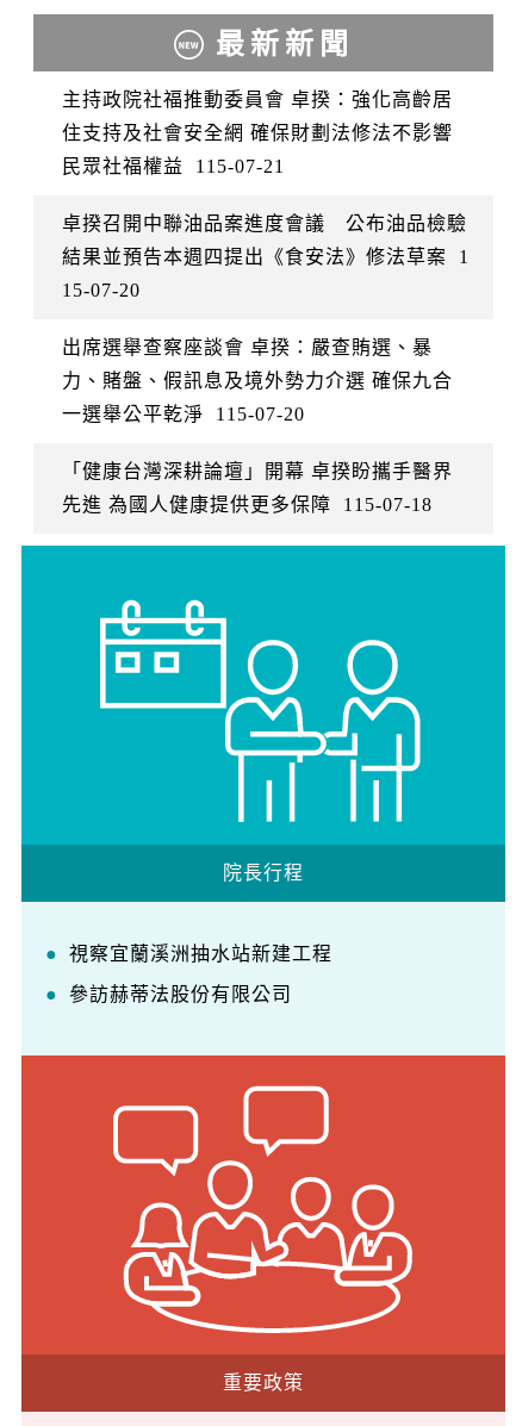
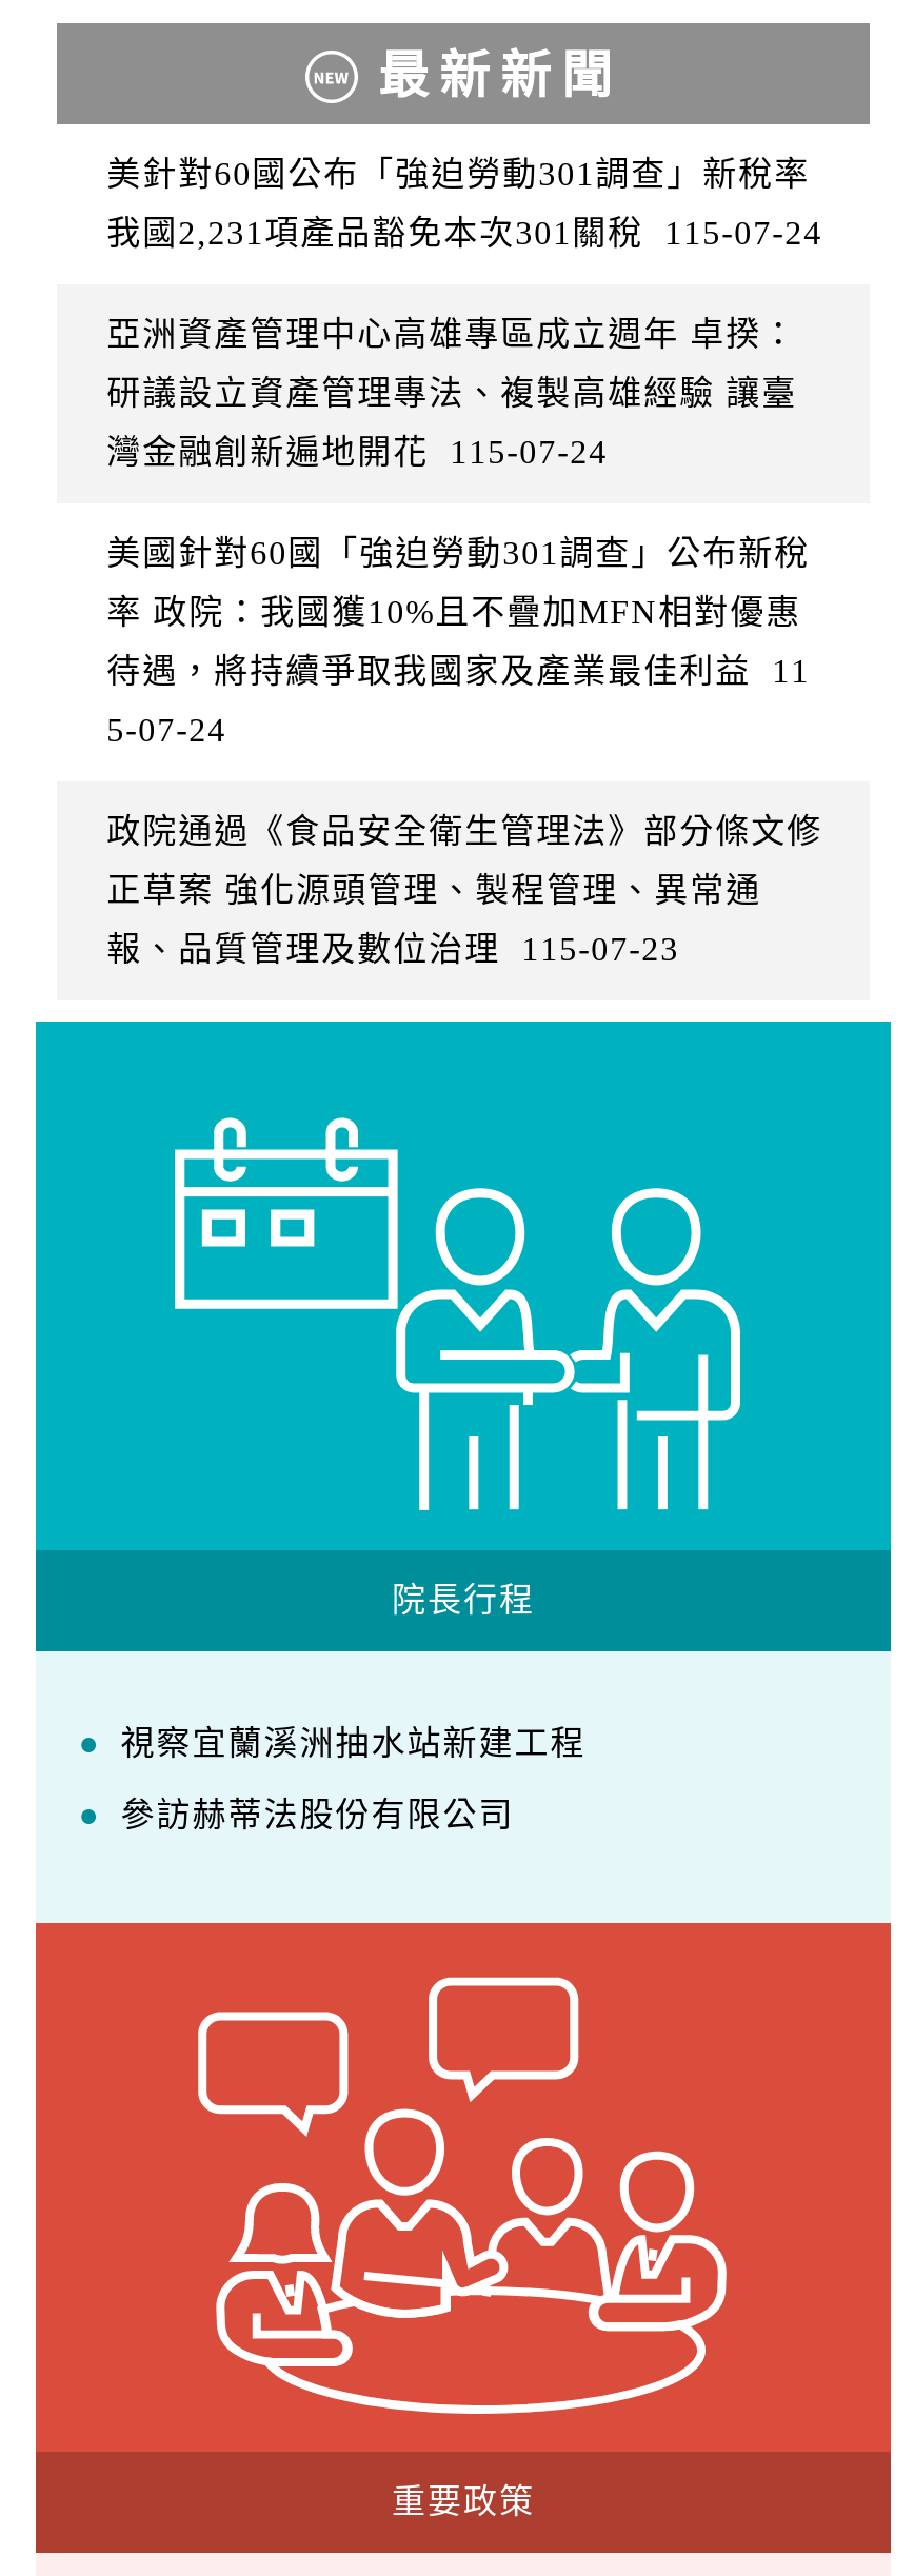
- 主持政院社福推動委員會 卓揆：強化高齡居
- 住支持及社會安全網 確保財劃法修法不影響
- 民眾社福權益 115-07-21
- 卓揆召開中聯油品案進度會議 公布油品檢驗
- 結果並預告本週四提出《食安法》修法草案 1
- 15-07-20
- 出席選舉查察座談會 卓揆：嚴查賄選、暴
- 力、賭盤、假訊息及境外勢力介選 確保九合
- 一選舉公平乾淨 115-07-20
- 「健康台灣深耕論壇」開幕 卓揆盼攜手醫界
- 先進 為國人健康提供更多保障 115-07-18
+ 美針對60國公布「強迫勞動301調查」新稅率
+ 我國2,231項產品豁免本次301關稅 115-07-24
+ 亞洲資產管理中心高雄專區成立週年 卓揆：
+ 研議設立資產管理專法、複製高雄經驗 讓臺
+ 灣金融創新遍地開花 115-07-24
+ 美國針對60國「強迫勞動301調查」公布新稅
+ 率 政院：我國獲10%且不疊加MFN相對優惠
+ 待遇，將持續爭取我國家及產業最佳利益 11
+ 5-07-24
+ 政院通過《食品安全衛生管理法》部分條文修
+ 正草案 強化源頭管理、製程管理、異常通
+ 報、品質管理及數位治理 115-07-23
